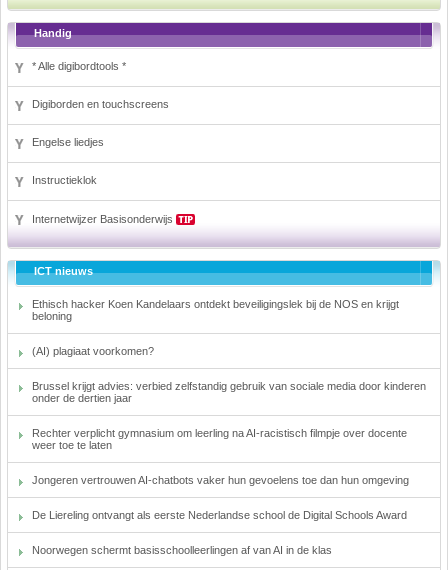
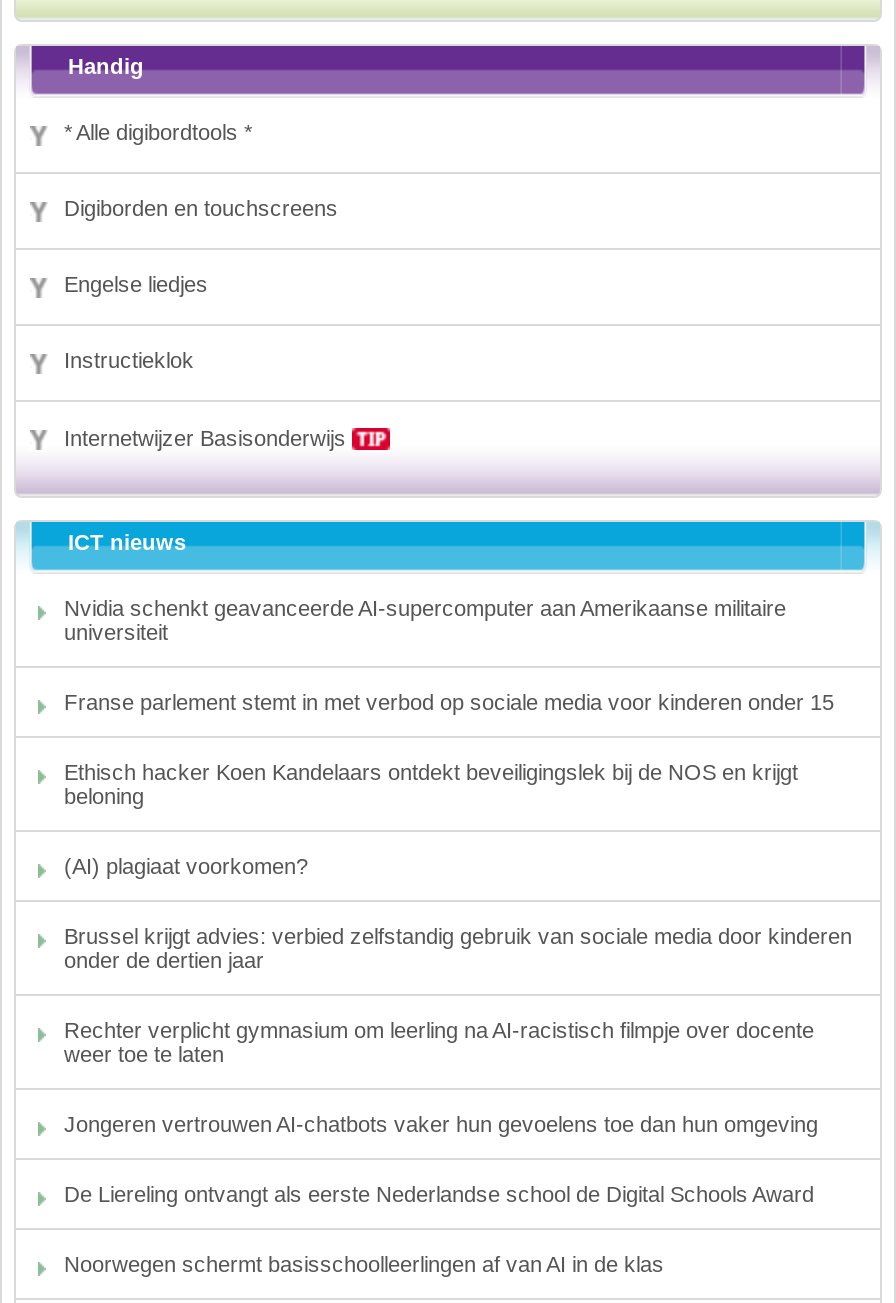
+ Nvidia schenkt geavanceerde AI-supercomputer aan Amerikaanse militaire
+ universiteit
+ Franse parlement stemt in met verbod op sociale media voor kinderen onder 15
